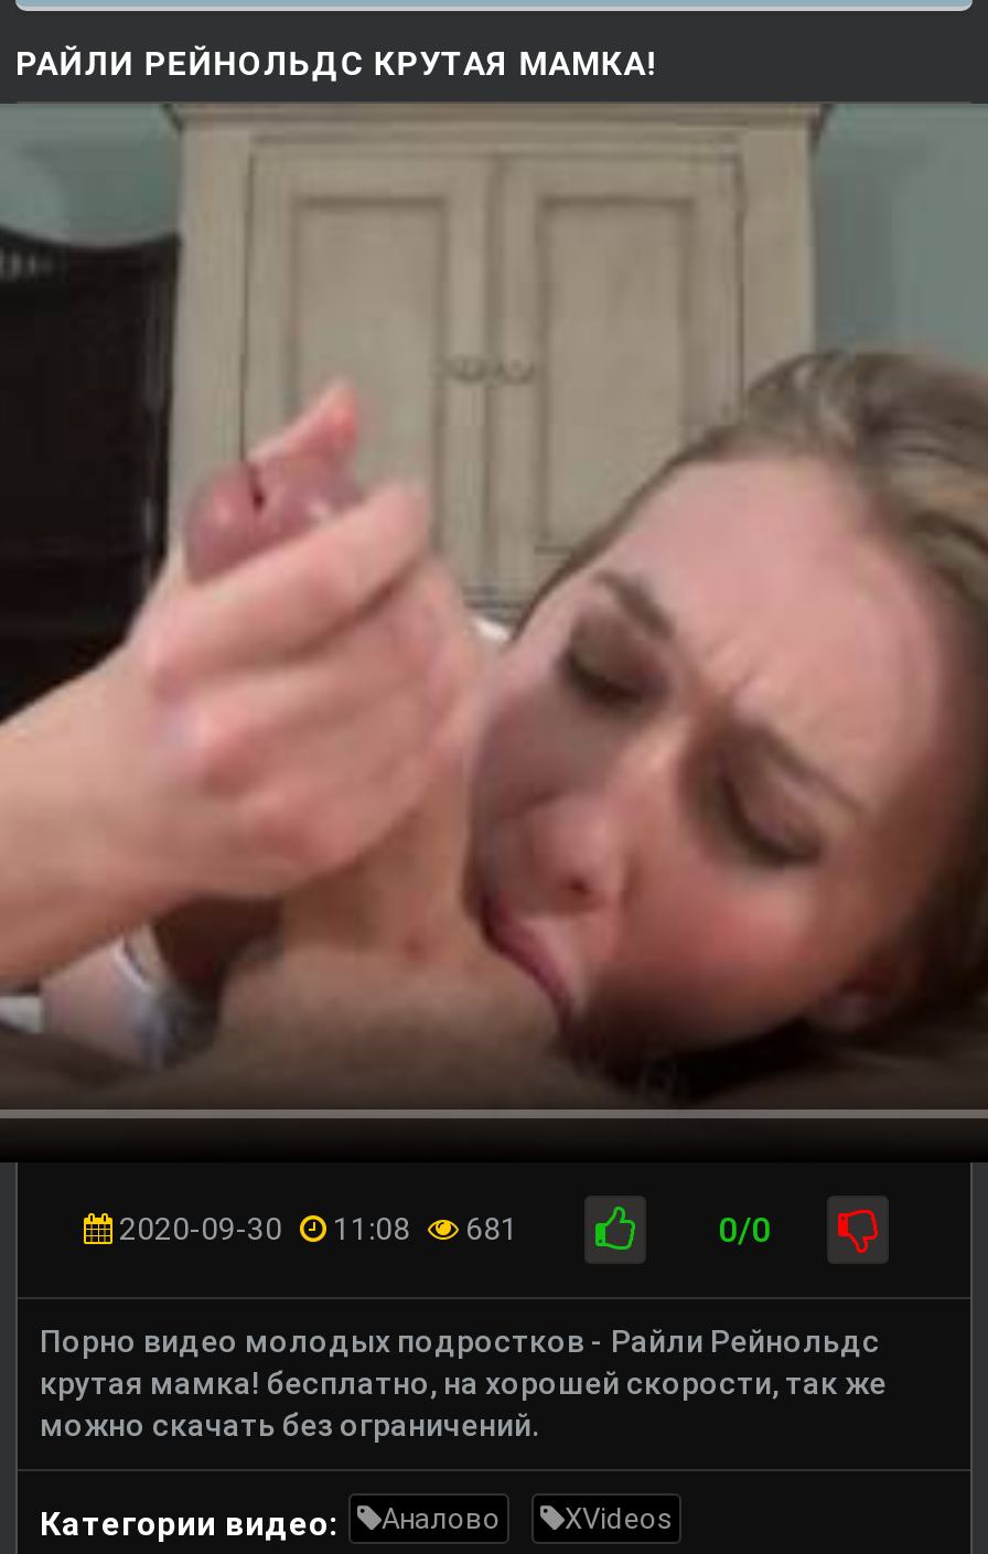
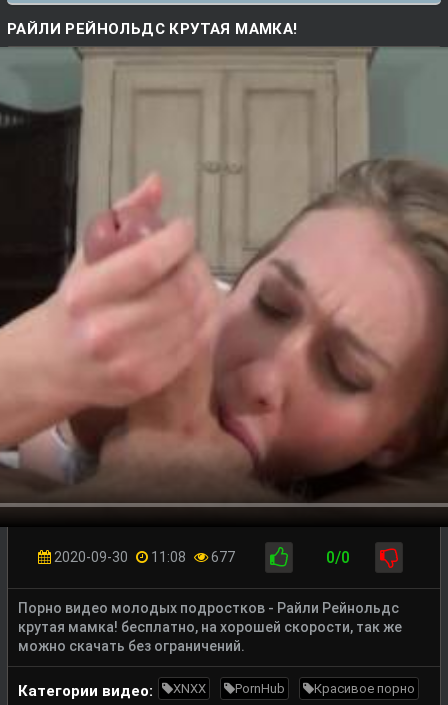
- 2020-09-30 11:08 681
+ 2020-09-30 11:08 677

- Аналово
- XVideos
+ XNXX
+ PornHub
+ Красивое порно
